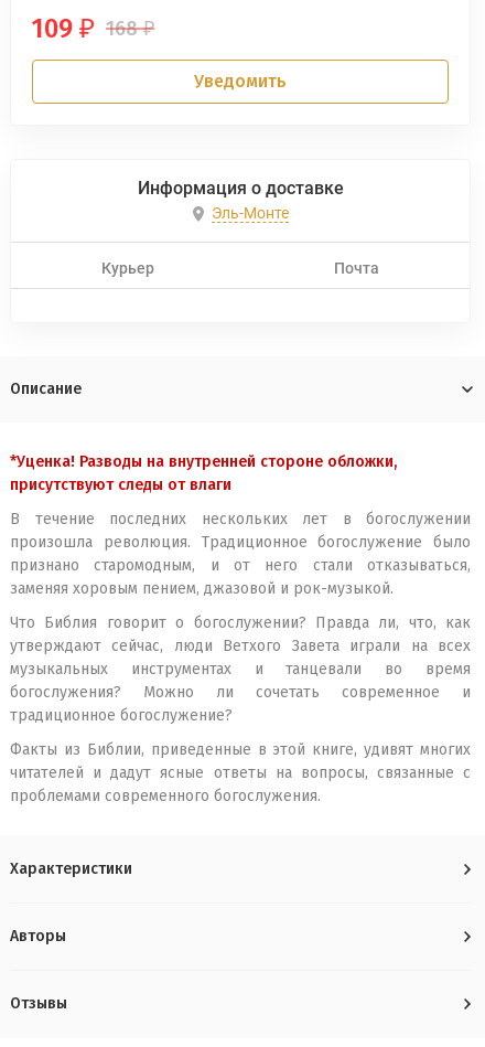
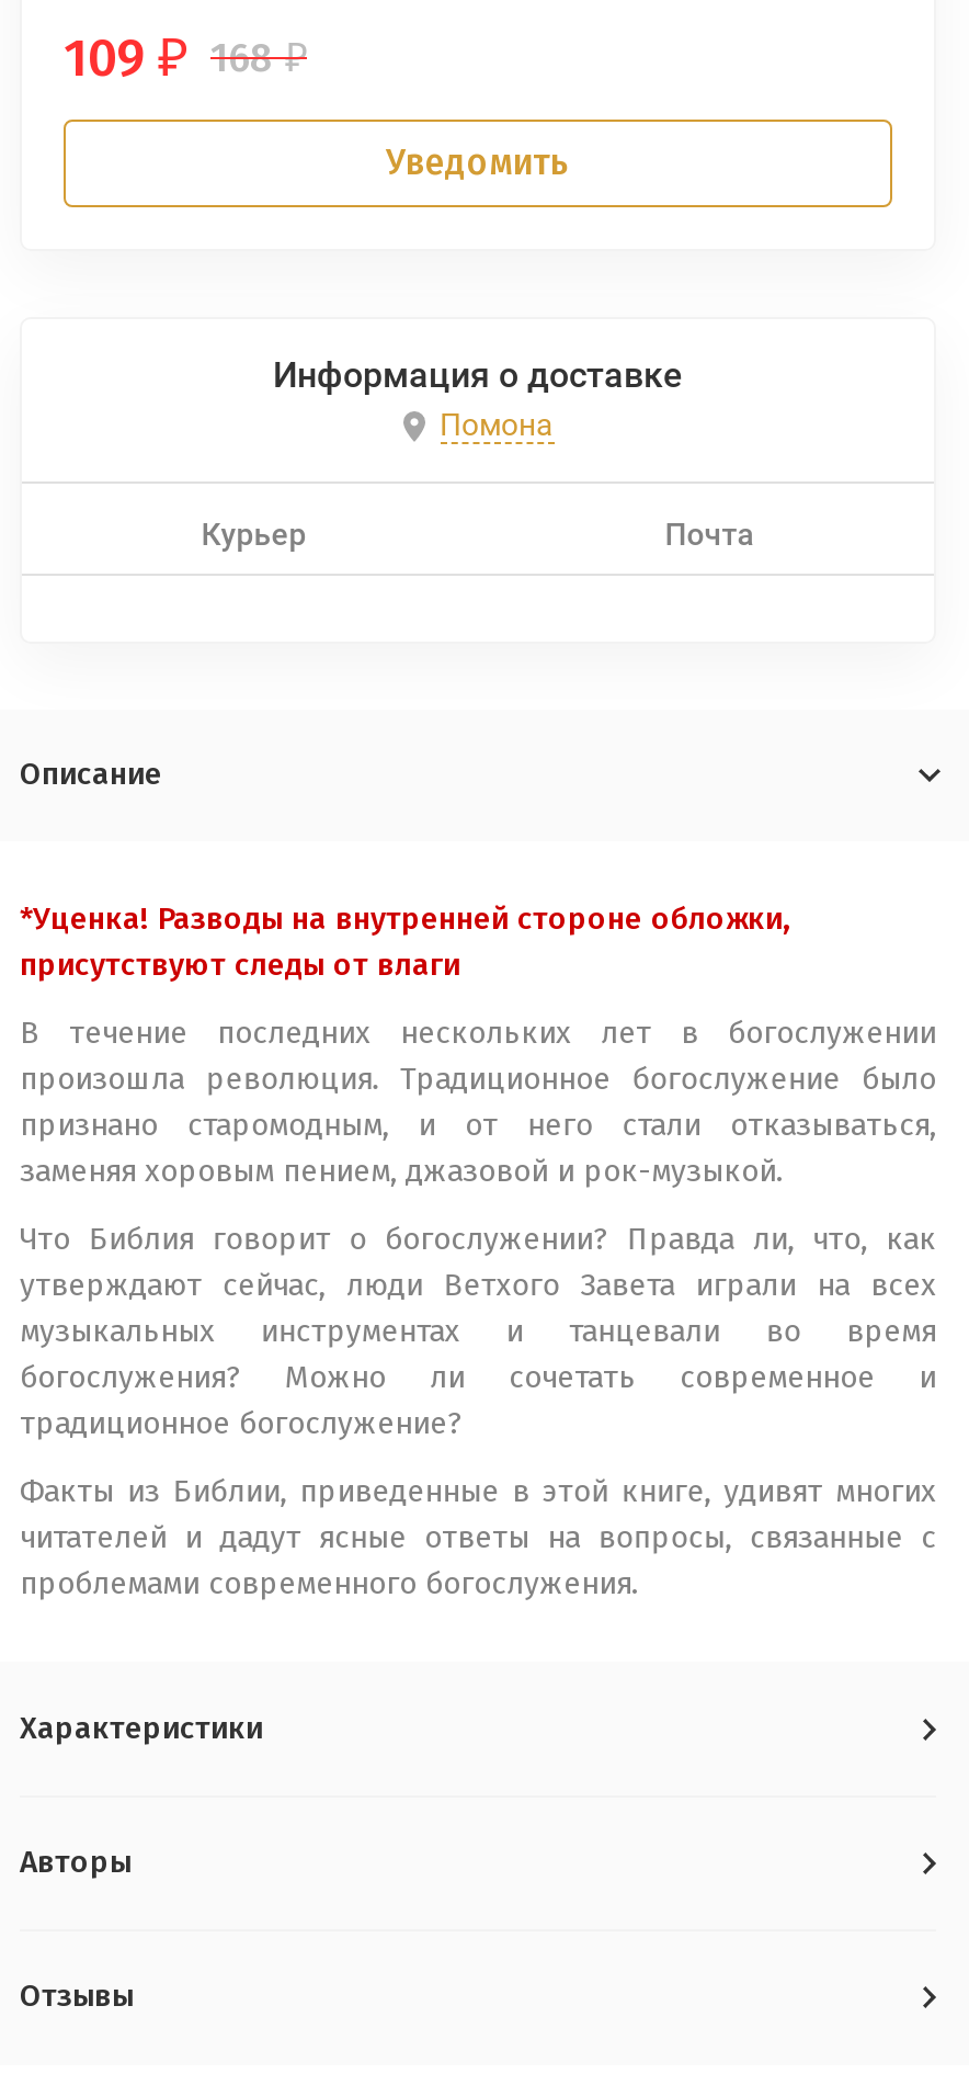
- Эль-Монте
+ Помона
